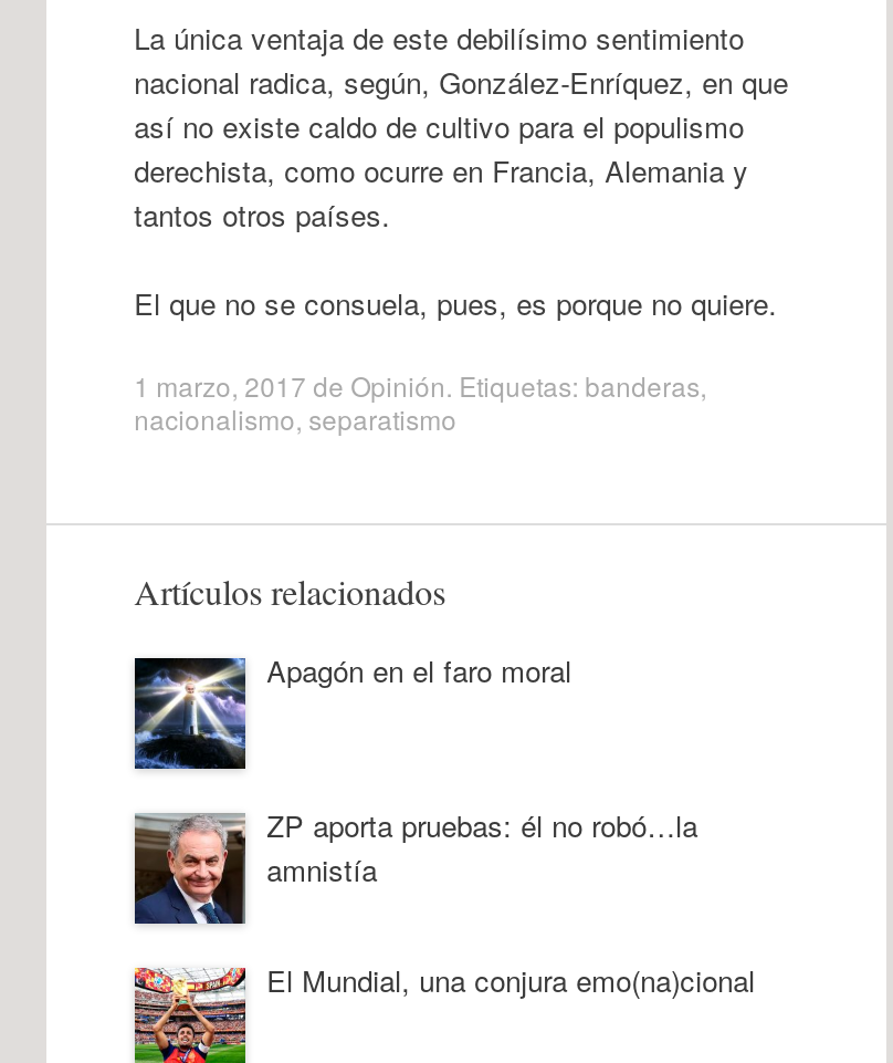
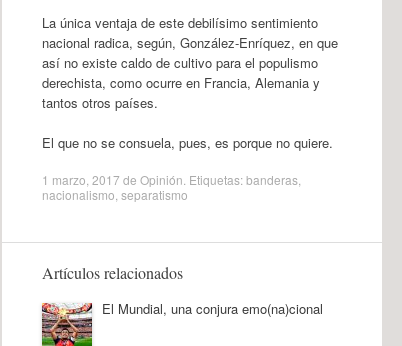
- [image]
- Apagón en el faro moral

- [image]
- ZP aporta pruebas: él no robó…la
- amnistía
